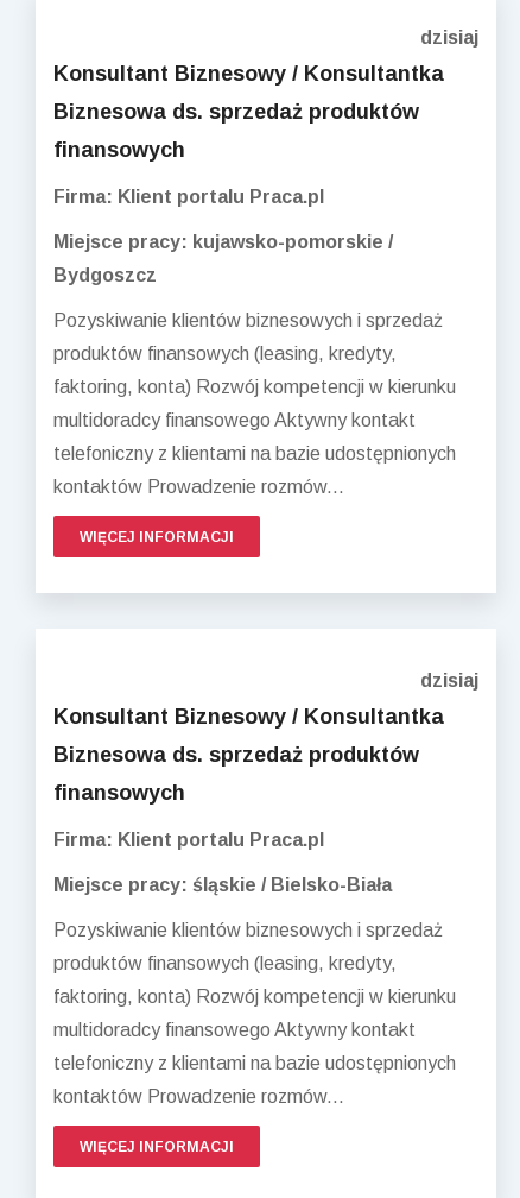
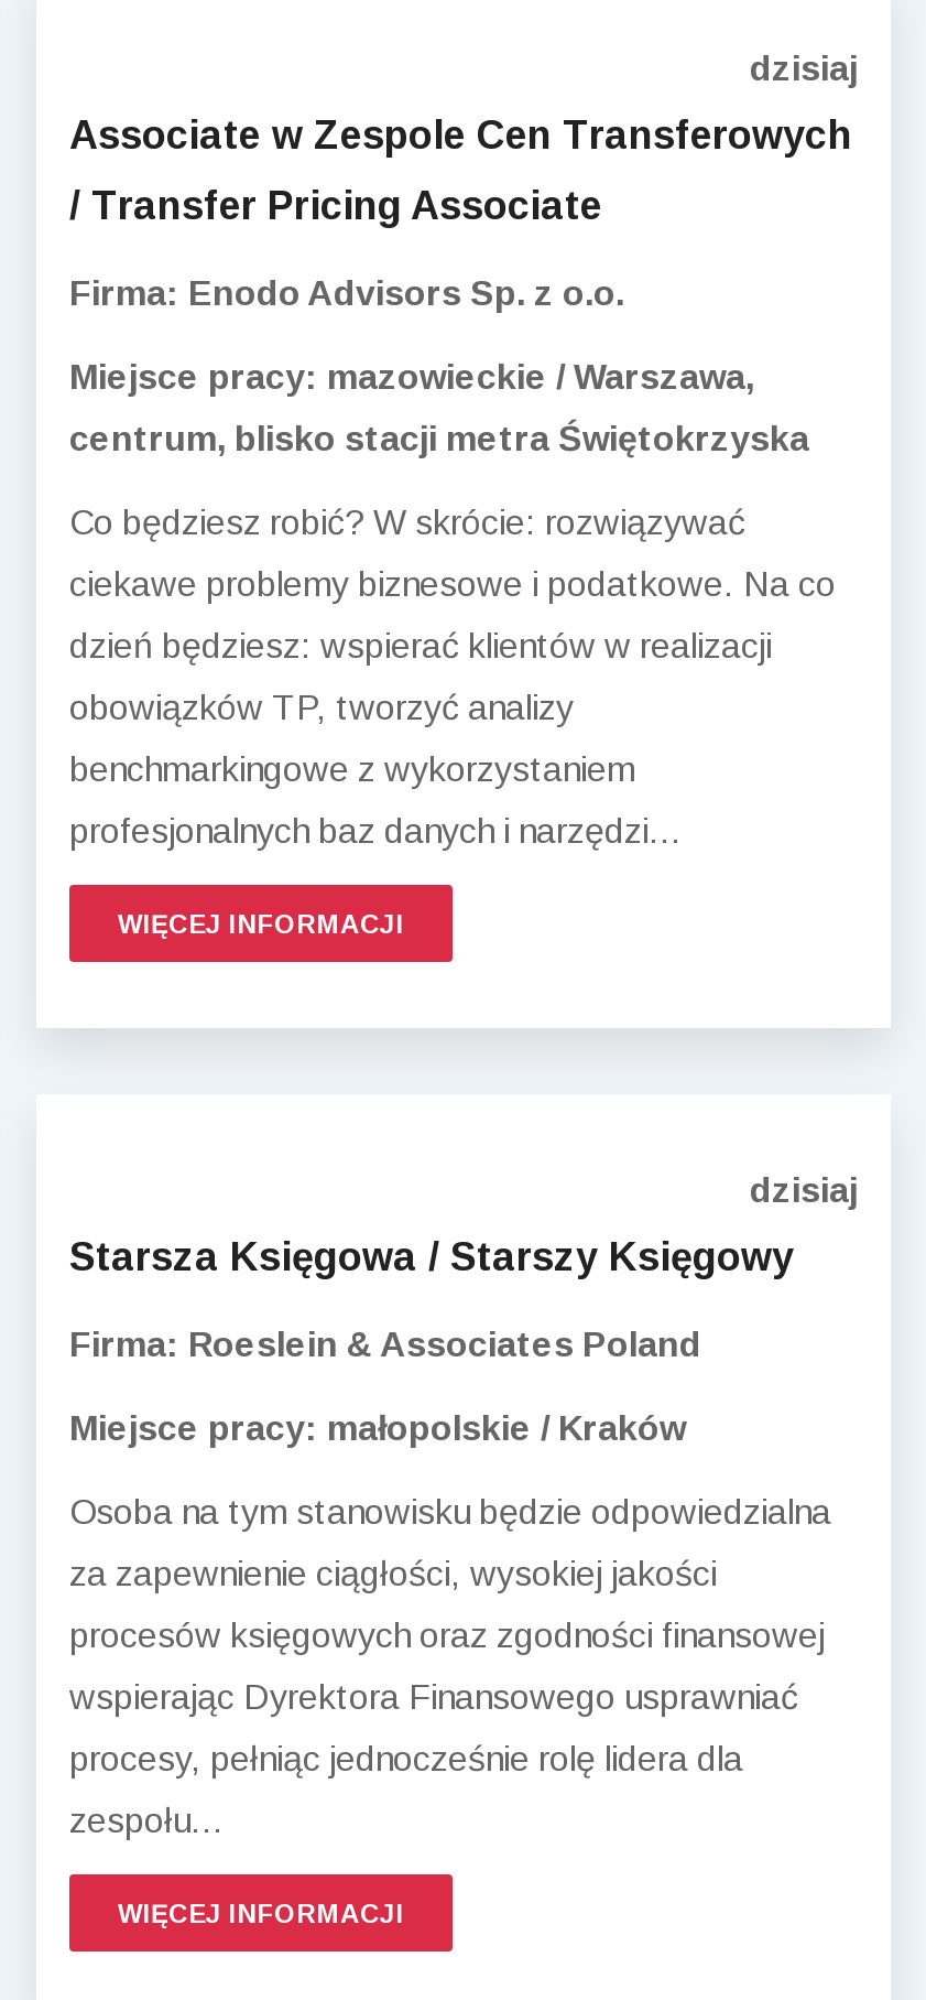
- Konsultant Biznesowy / Konsultantka
- Biznesowa ds. sprzedaż produktów
- finansowych
- Firma: Klient portalu Praca.pl
- Miejsce pracy: kujawsko-pomorskie /
- Bydgoszcz
- Pozyskiwanie klientów biznesowych i sprzedaż
- produktów finansowych (leasing, kredyty,
- faktoring, konta) Rozwój kompetencji w kierunku
- multidoradcy finansowego Aktywny kontakt
- telefoniczny z klientami na bazie udostępnionych
- kontaktów Prowadzenie rozmów...
+ Associate w Zespole Cen Transferowych
+ / Transfer Pricing Associate
+ Firma: Enodo Advisors Sp. z o.o.
+ Miejsce pracy: mazowieckie / Warszawa,
+ centrum, blisko stacji metra Świętokrzyska
+ Co będziesz robić? W skrócie: rozwiązywać
+ ciekawe problemy biznesowe i podatkowe. Na co
+ dzień będziesz: wspierać klientów w realizacji
+ obowiązków TP, tworzyć analizy
+ benchmarkingowe z wykorzystaniem
+ profesjonalnych baz danych i narzędzi...

- Konsultant Biznesowy / Konsultantka
- Biznesowa ds. sprzedaż produktów
- finansowych
- Firma: Klient portalu Praca.pl
- Miejsce pracy: śląskie / Bielsko-Biała
- Pozyskiwanie klientów biznesowych i sprzedaż
- produktów finansowych (leasing, kredyty,
- faktoring, konta) Rozwój kompetencji w kierunku
- multidoradcy finansowego Aktywny kontakt
- telefoniczny z klientami na bazie udostępnionych
- kontaktów Prowadzenie rozmów...
+ Starsza Księgowa / Starszy Księgowy
+ Firma: Roeslein & Associates Poland
+ Miejsce pracy: małopolskie / Kraków
+ Osoba na tym stanowisku będzie odpowiedzialna
+ za zapewnienie ciągłości, wysokiej jakości
+ procesów księgowych oraz zgodności finansowej
+ wspierając Dyrektora Finansowego usprawniać
+ procesy, pełniąc jednocześnie rolę lidera dla
+ zespołu...
